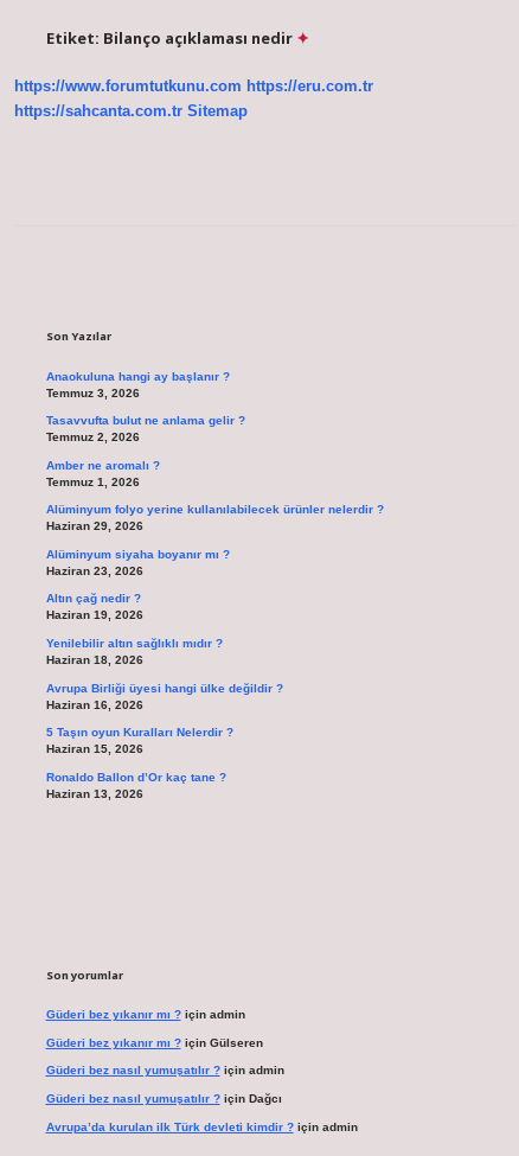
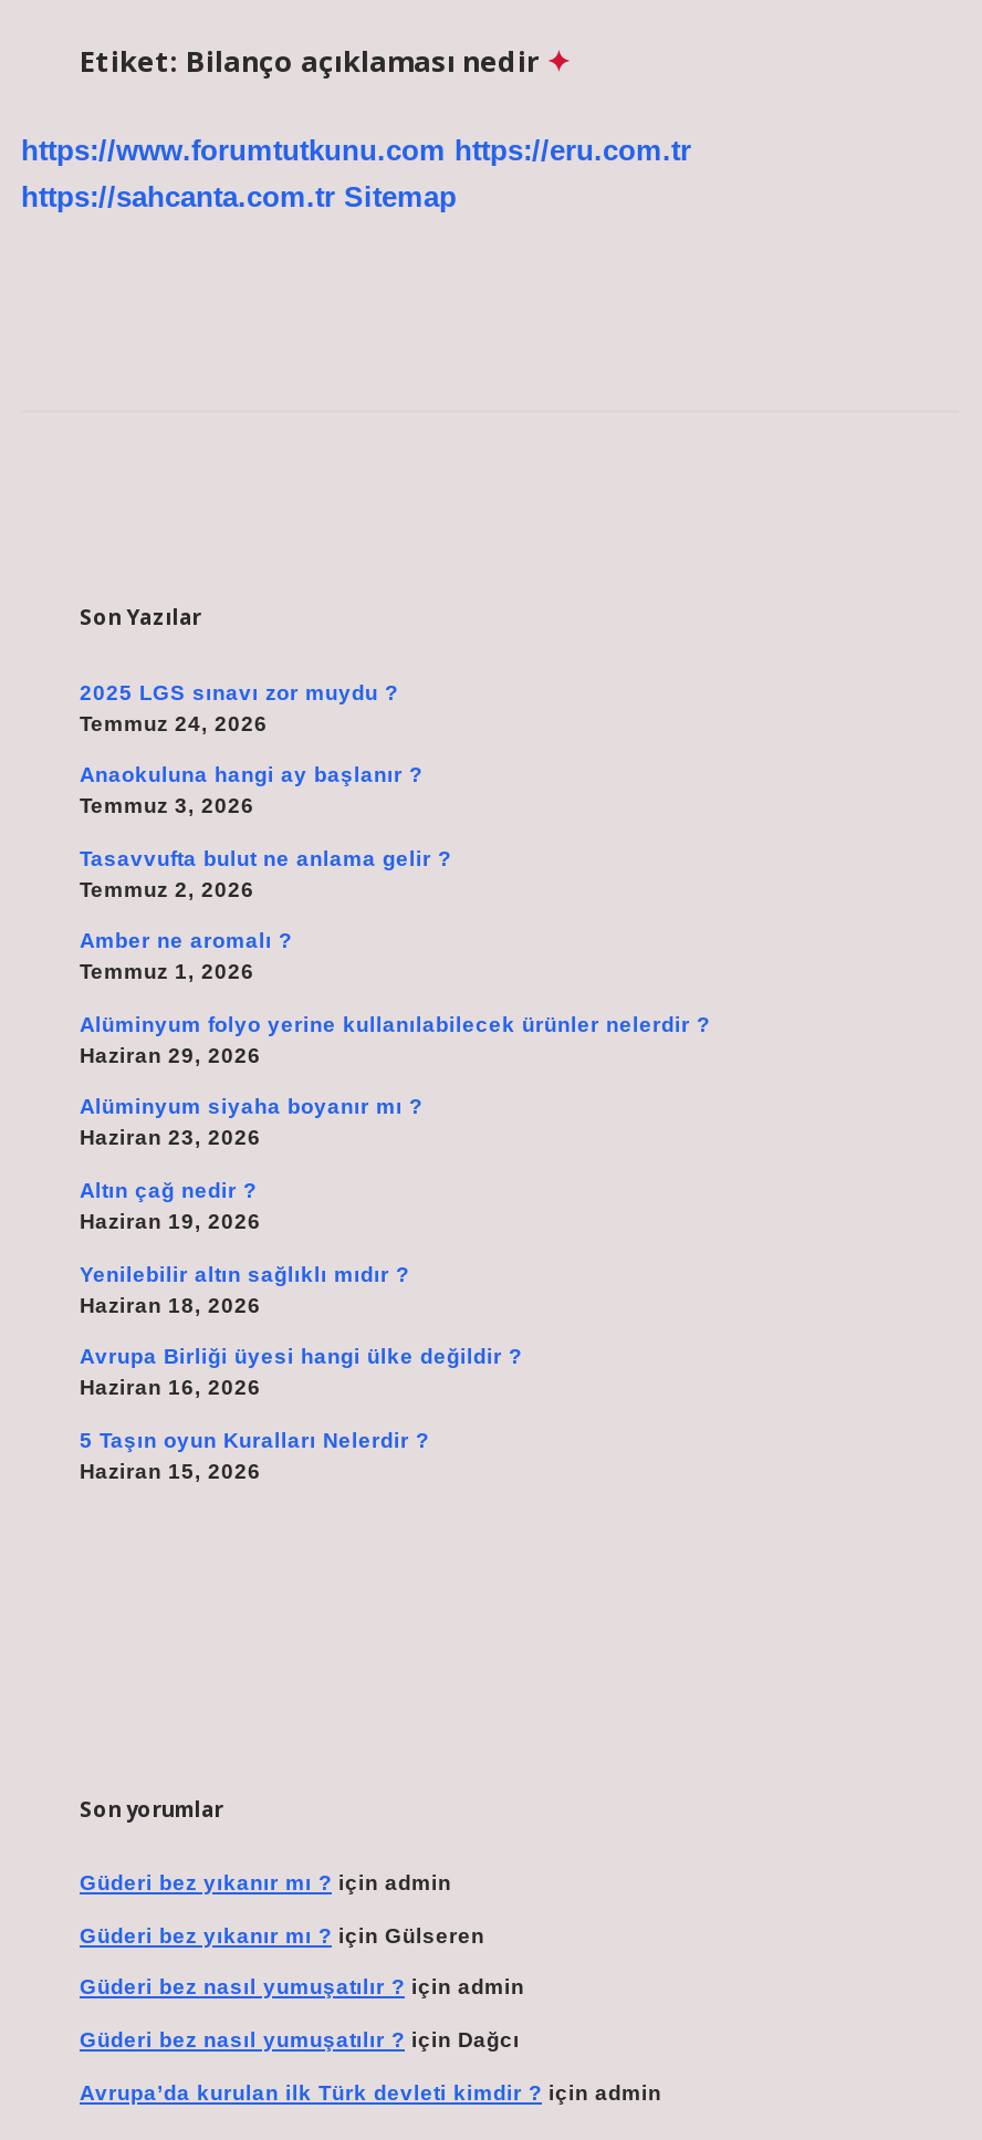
+ 2025 LGS sınavı zor muydu ?
+ Temmuz 24, 2026

moved down: Anaokuluna hangi ay başlanır ? | Temmuz 3, 2026 | Tasavvufta bulut ne anlama gelir ? | ... | 5 Taşın oyun Kuralları Nelerdir ? | Haziran 15, 2026

- Ronaldo Ballon d’Or kaç tane ?
- Haziran 13, 2026
